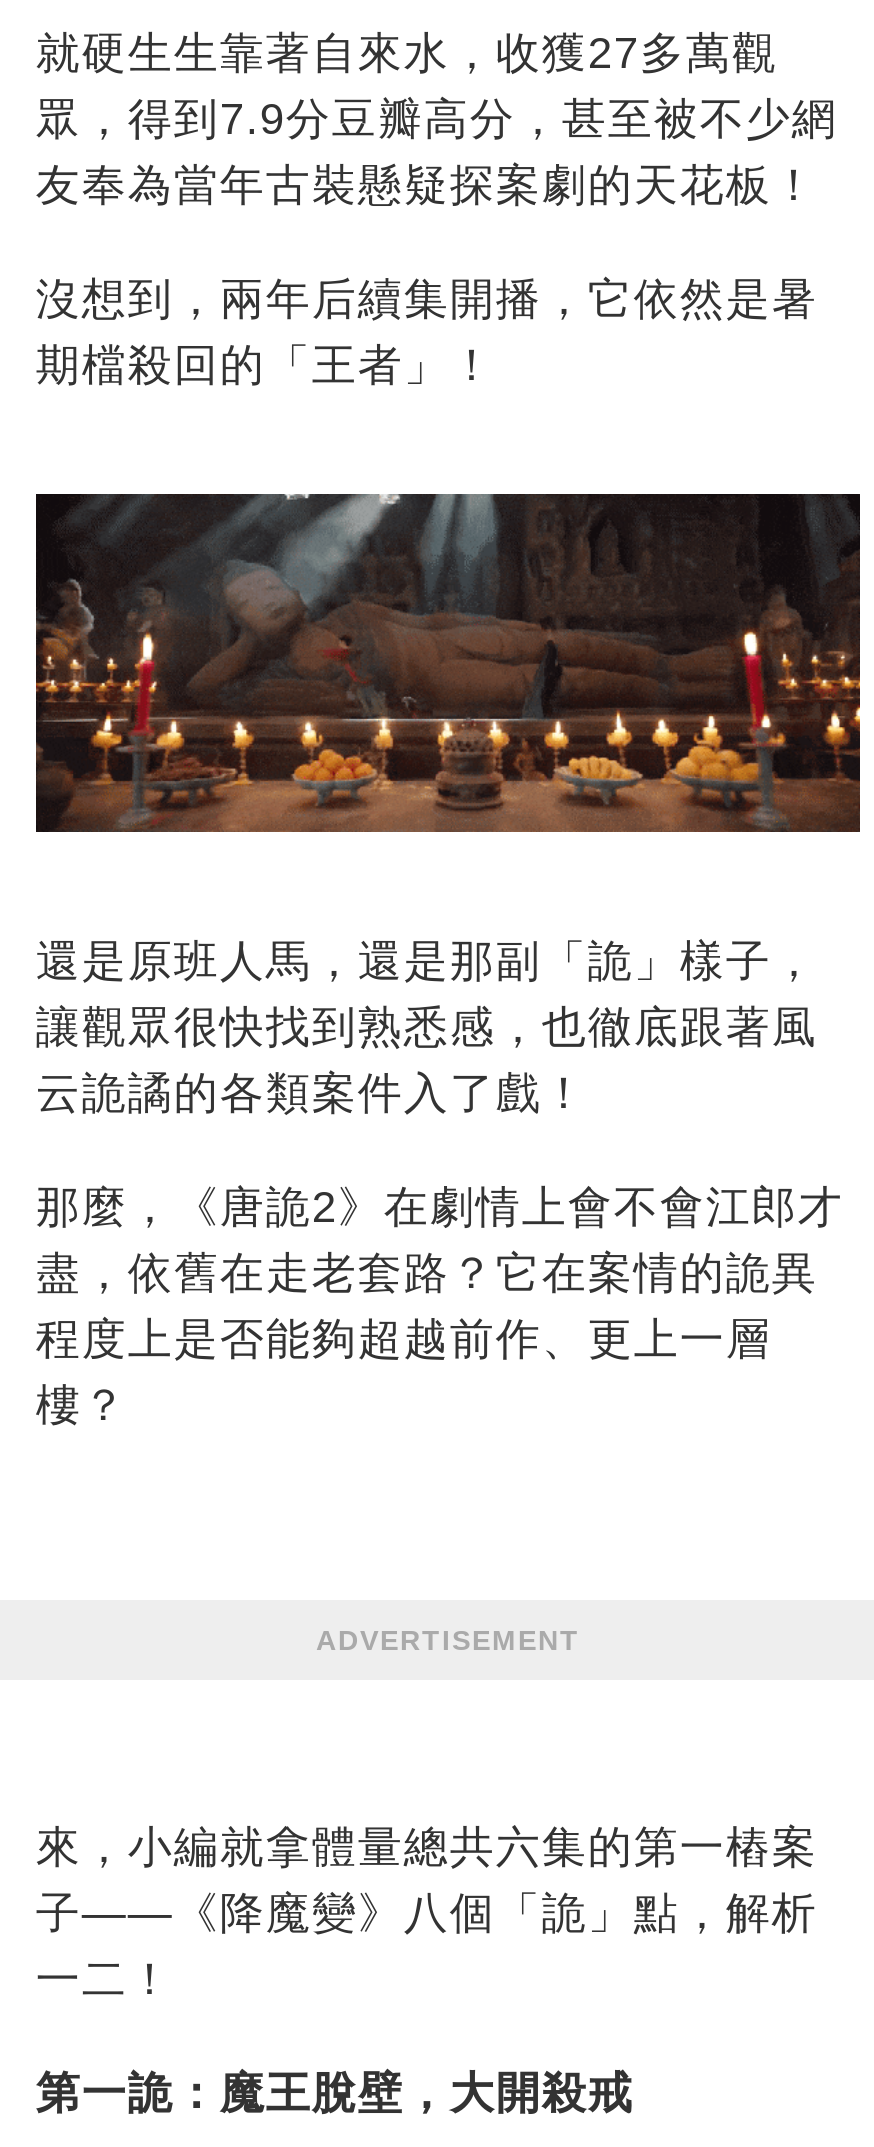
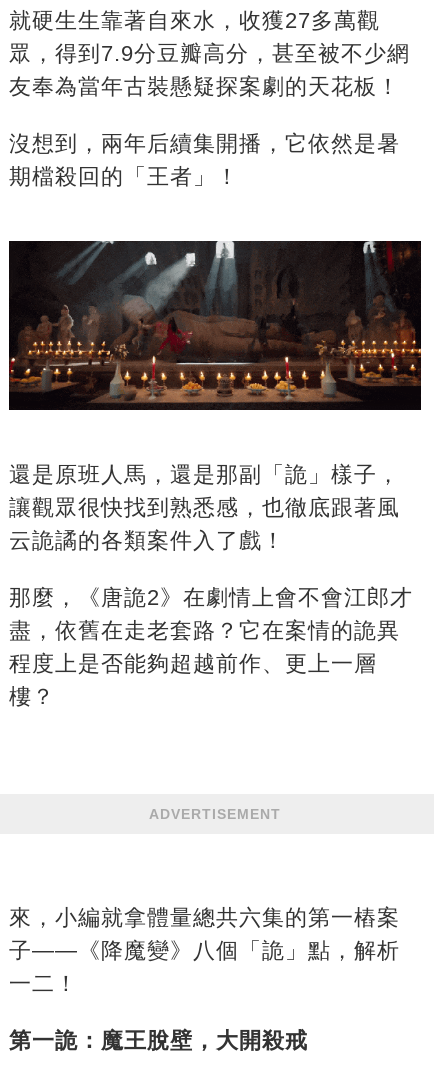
- [image]
+ [image]
